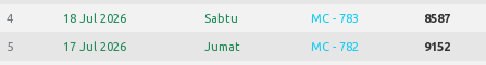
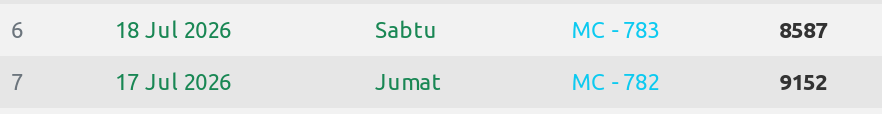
- 4
+ 6

- 5
+ 7
